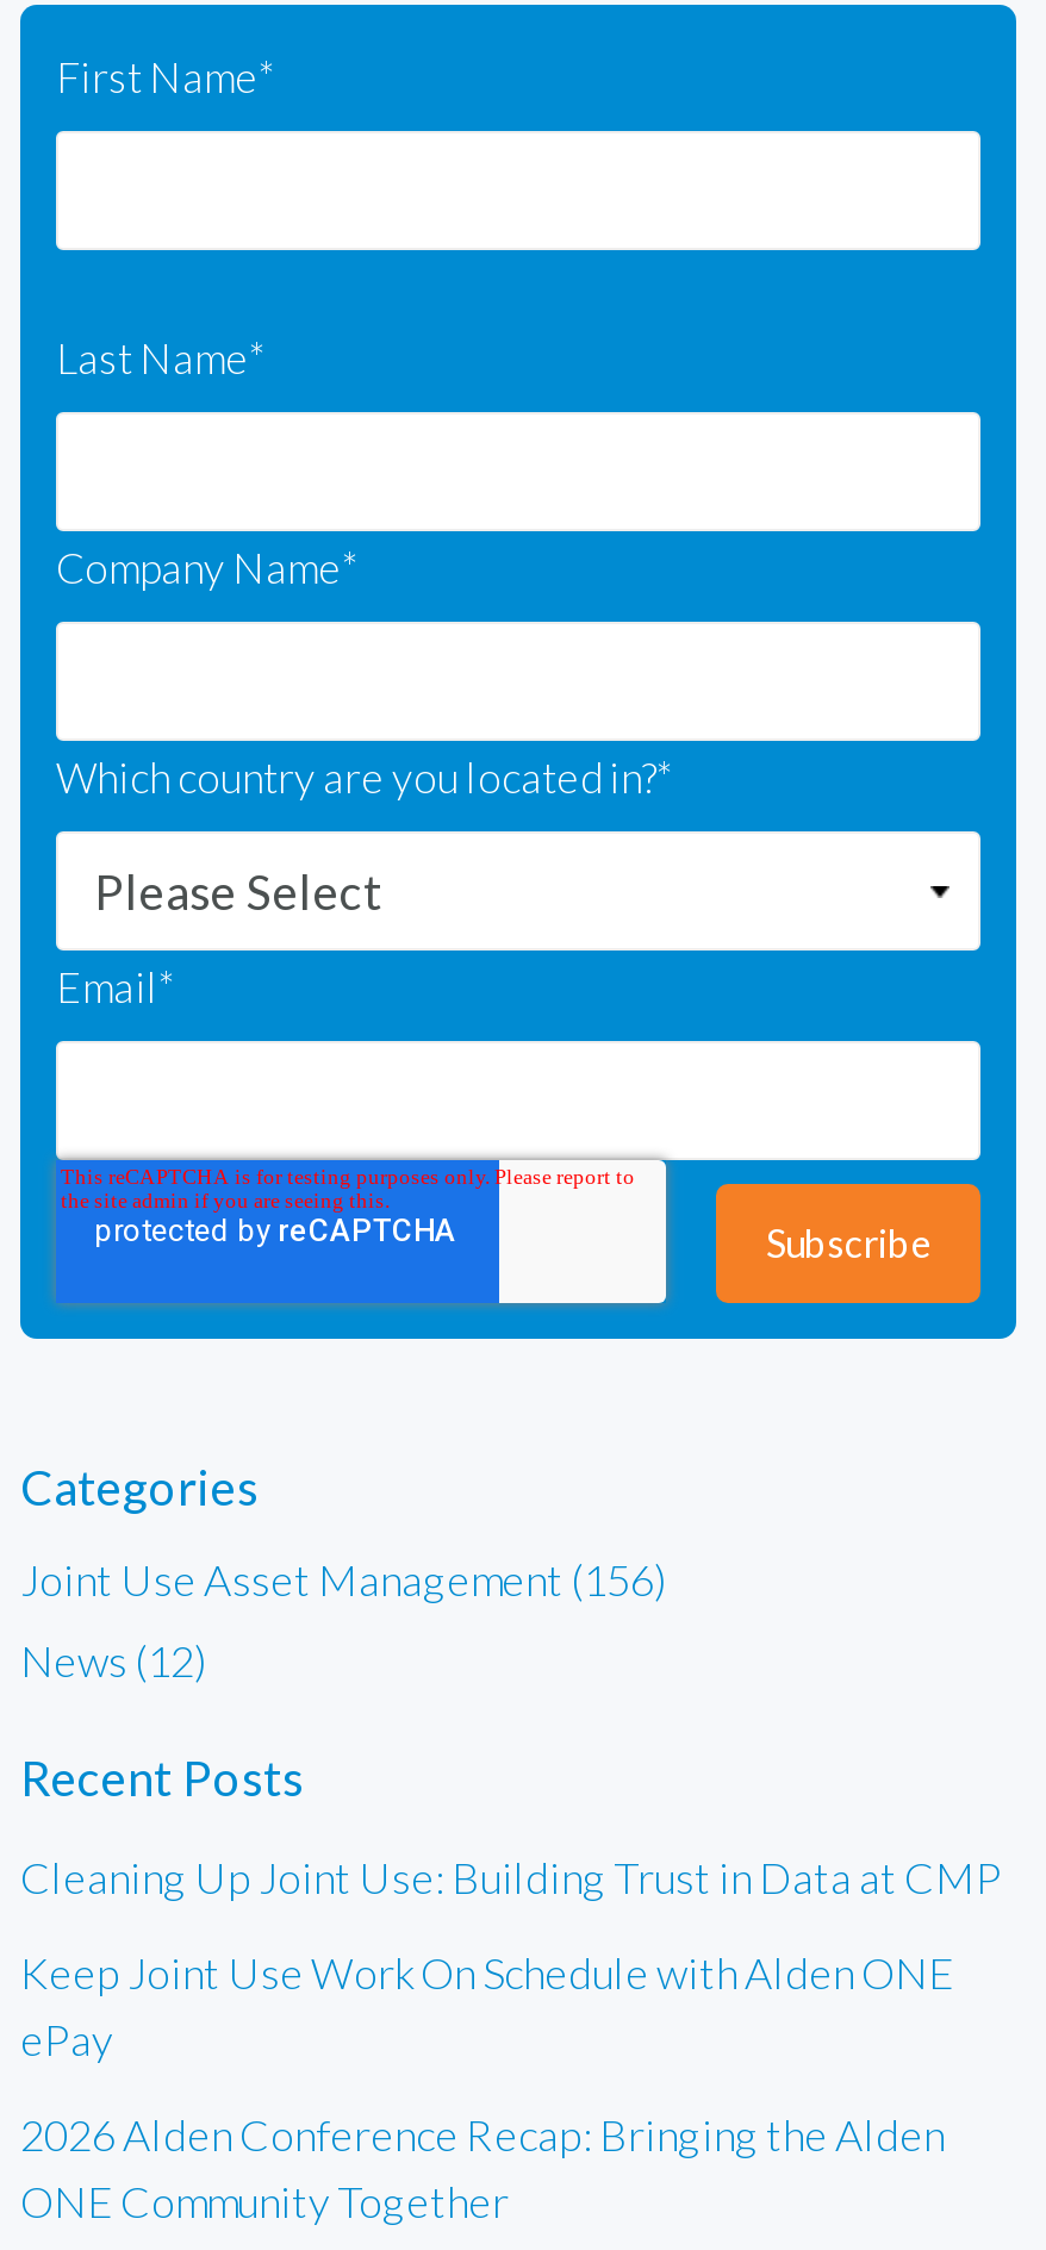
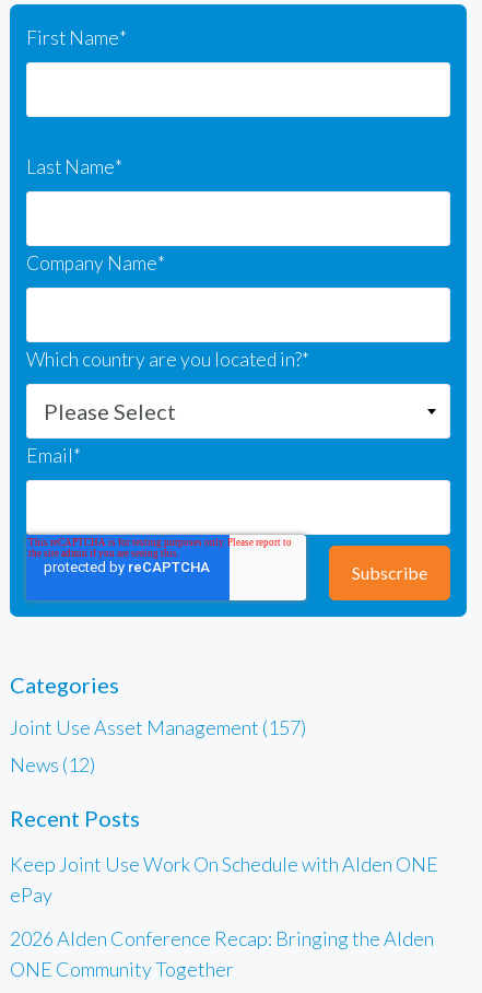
- Joint Use Asset Management (156)
+ Joint Use Asset Management (157)

- Cleaning Up Joint Use: Building Trust in Data at CMP
